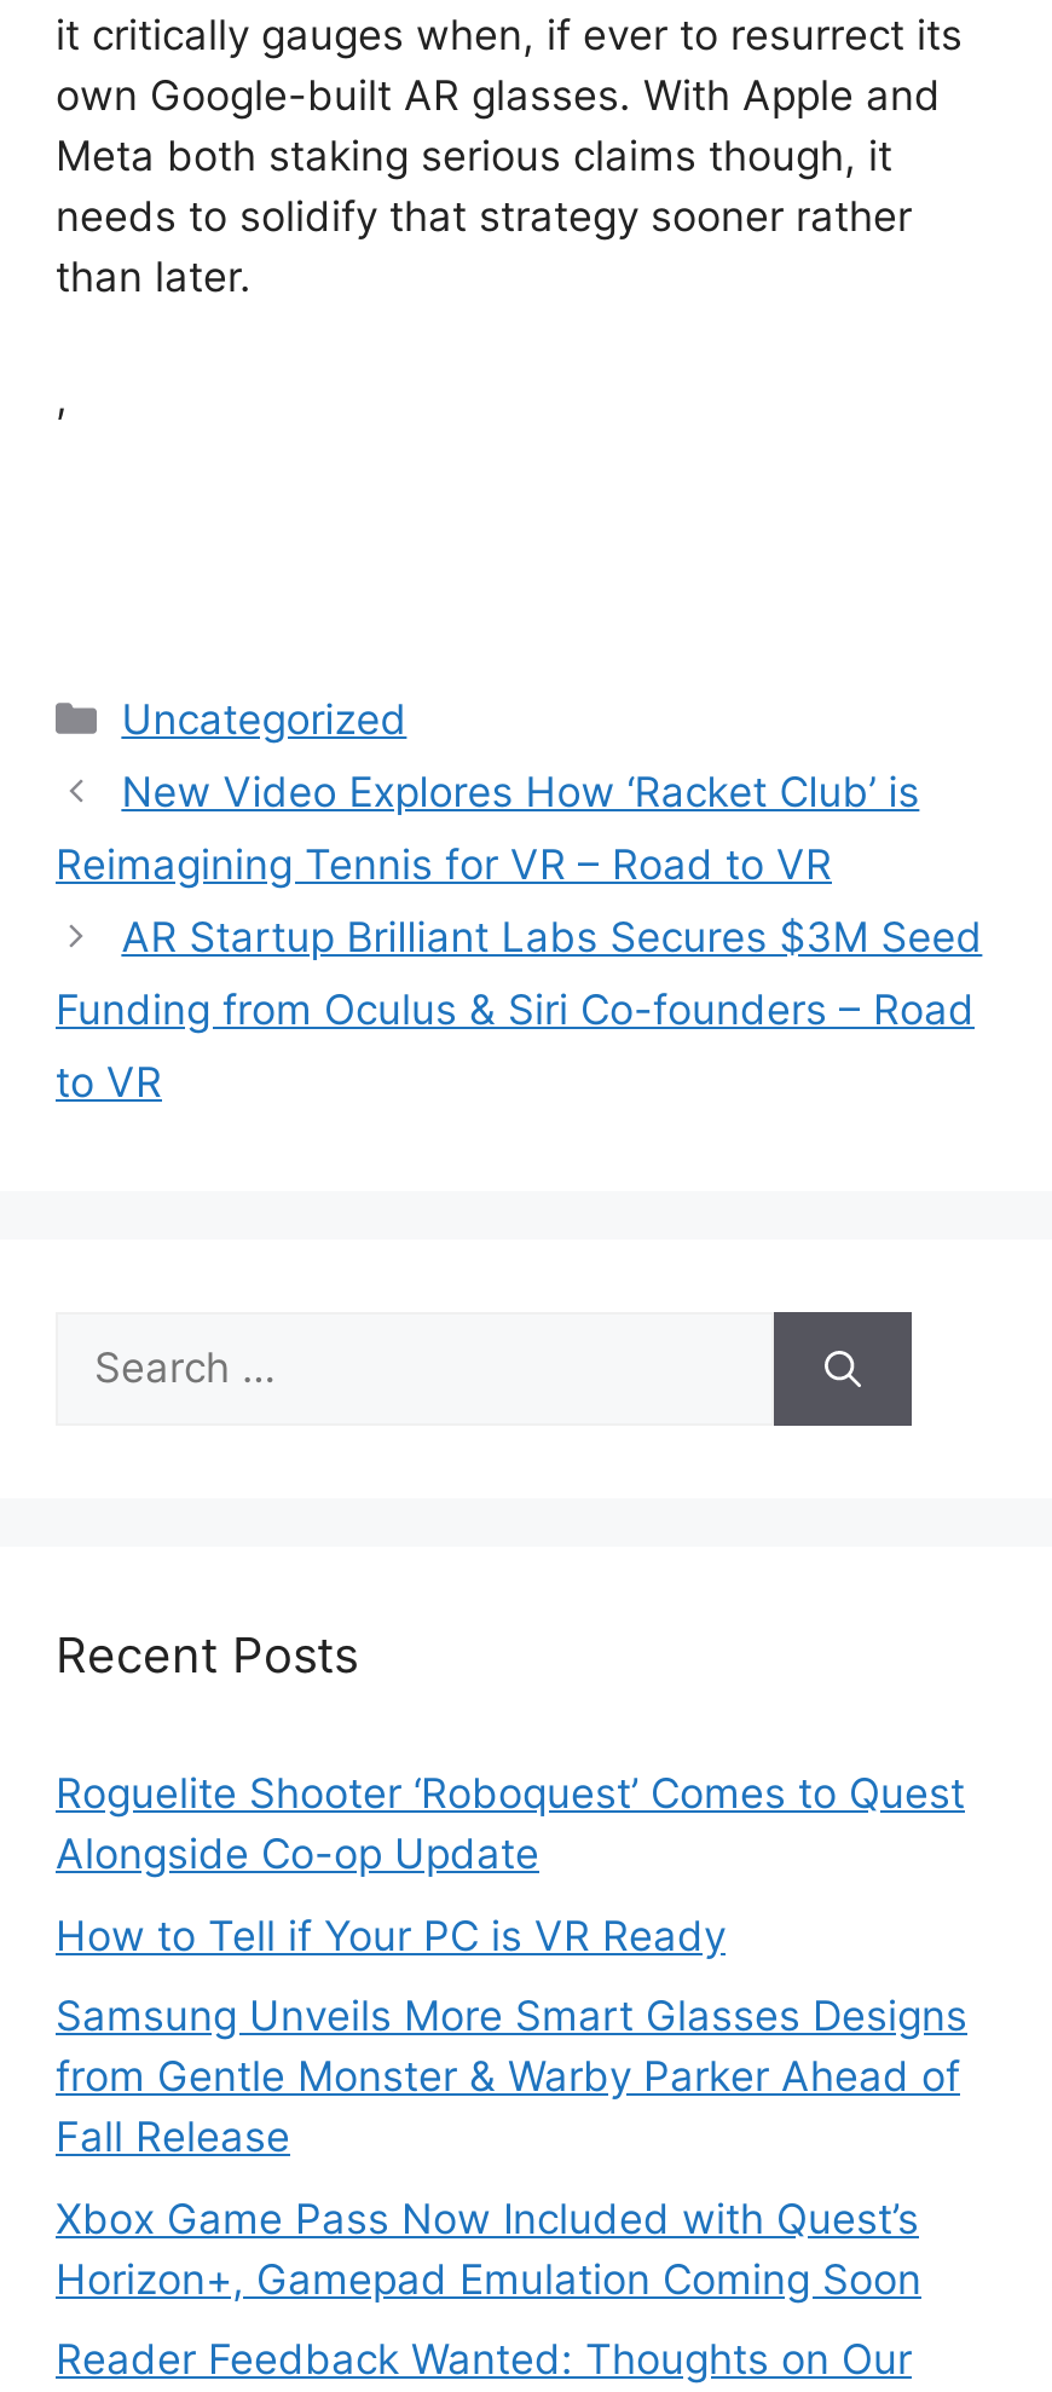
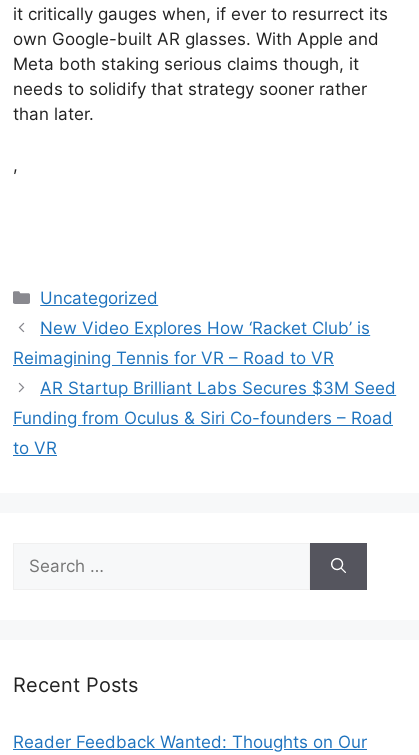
- Roguelite Shooter ‘Roboquest’ Comes to Quest
- Alongside Co-op Update
- How to Tell if Your PC is VR Ready
- Samsung Unveils More Smart Glasses Designs
- from Gentle Monster & Warby Parker Ahead of
- Fall Release
- Xbox Game Pass Now Included with Quest’s
- Horizon+, Gamepad Emulation Coming Soon
